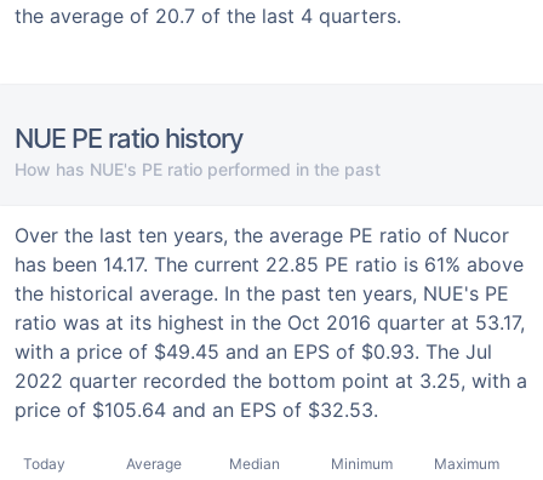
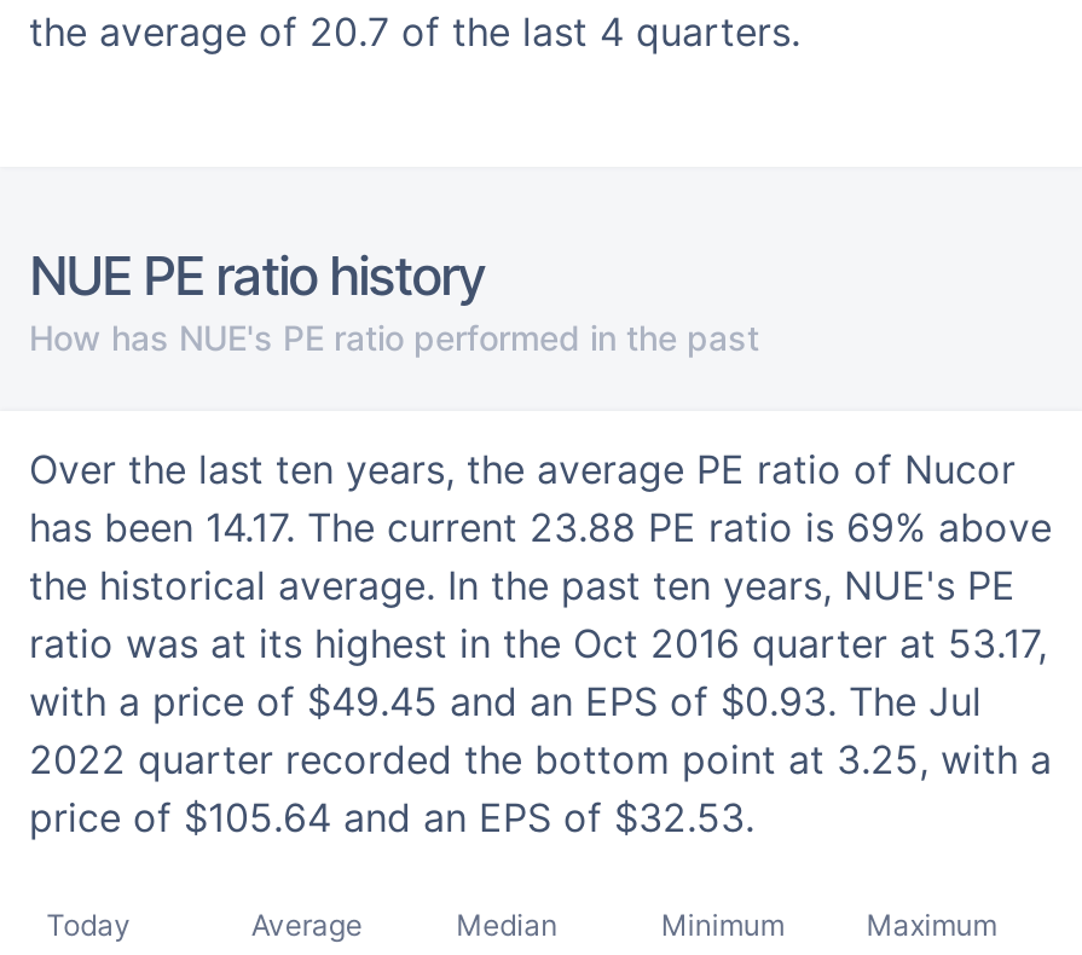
- has been 14.17. The current 22.85 PE ratio is 61% above
+ has been 14.17. The current 23.88 PE ratio is 69% above
